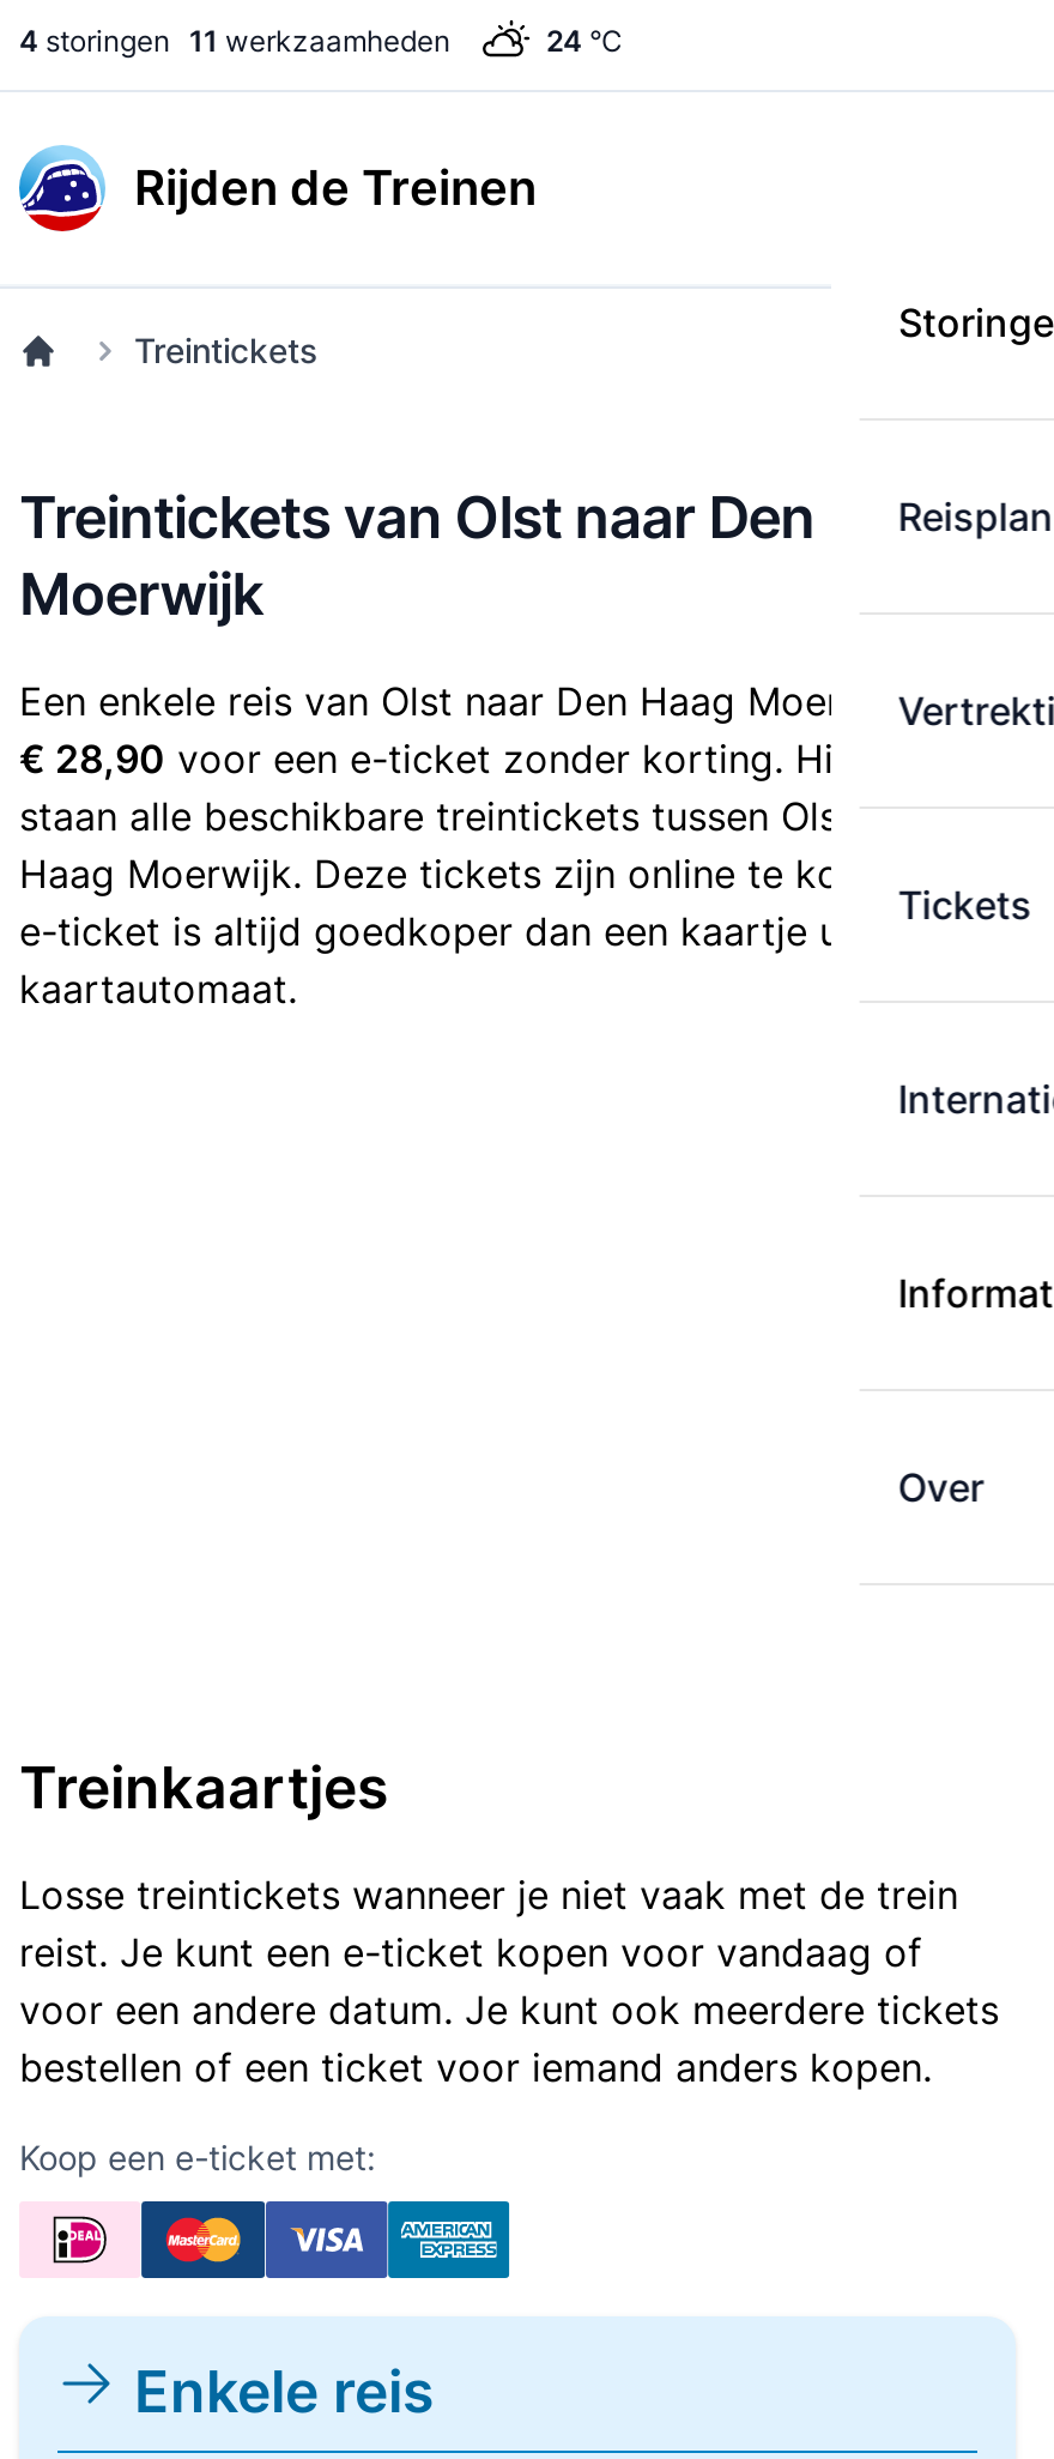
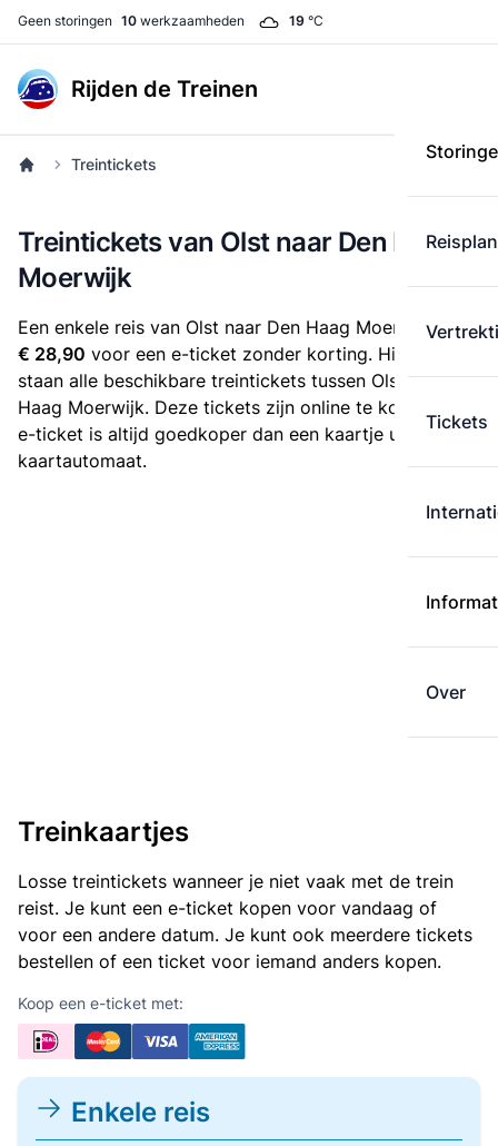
- 4 storingen 11 werkzaamheden
+ Geen storingen 10 werkzaamheden

- 24 °C
+ 19 °C
